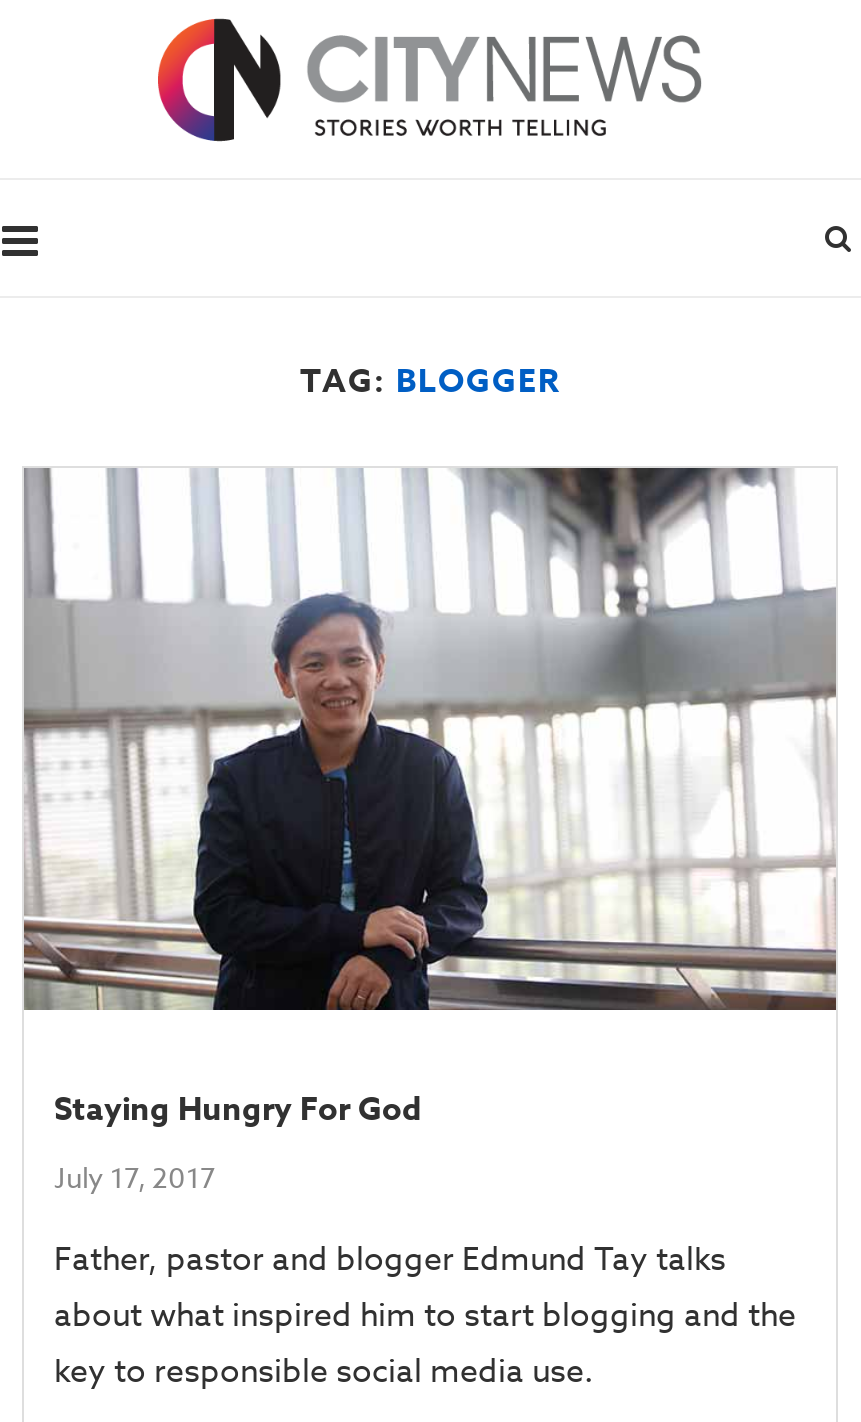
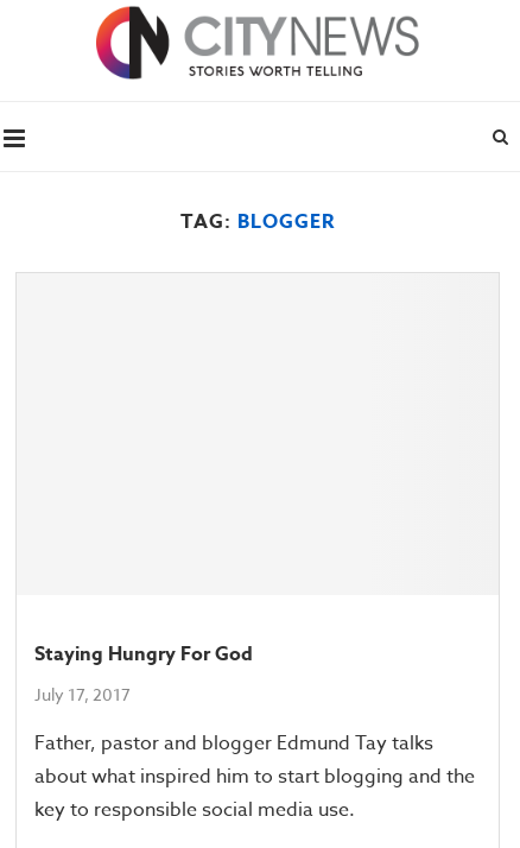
- [image]
